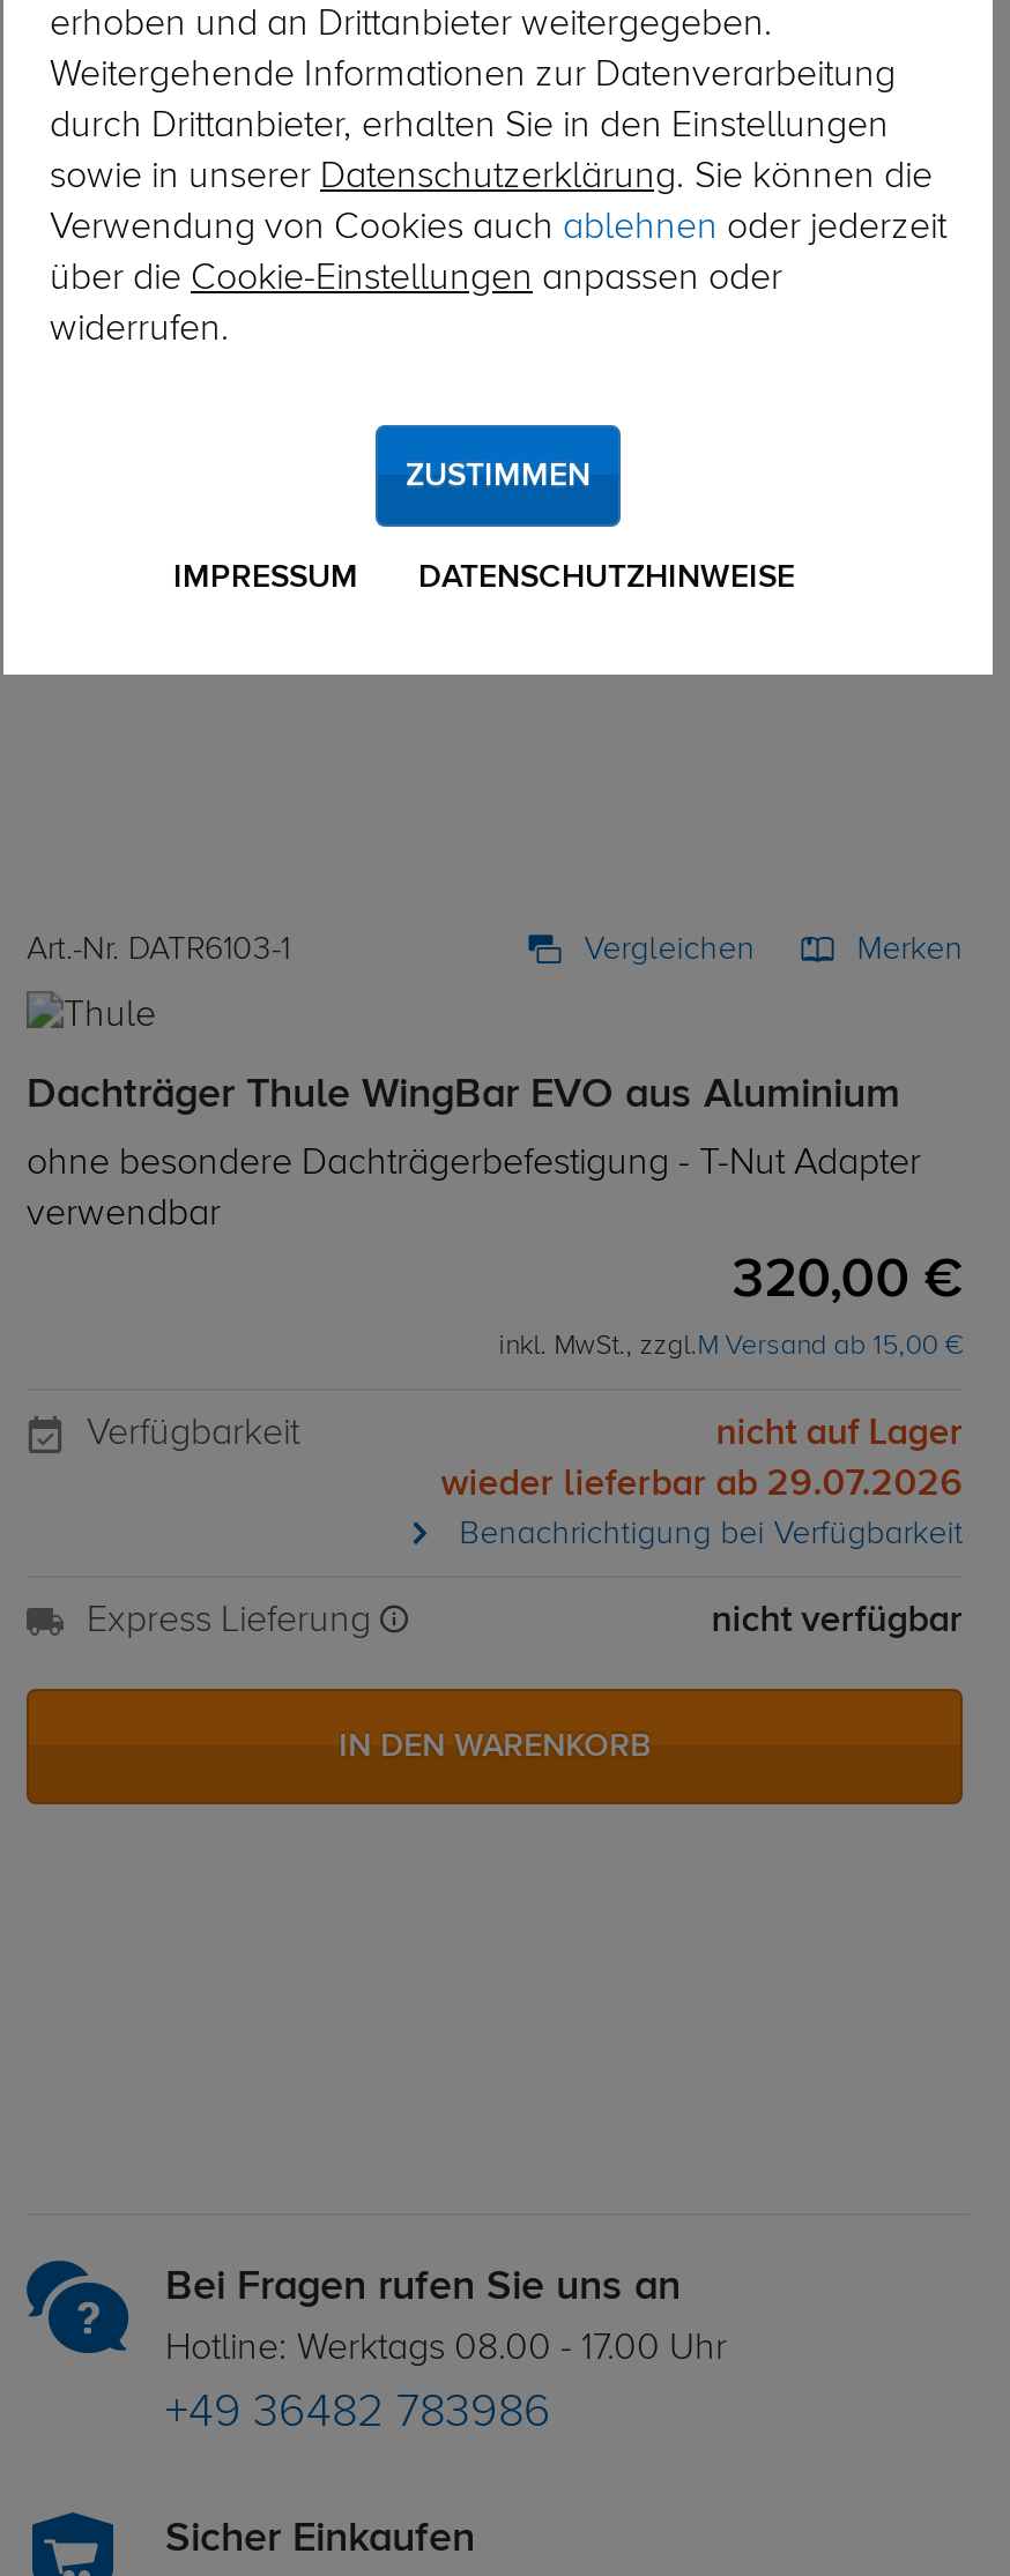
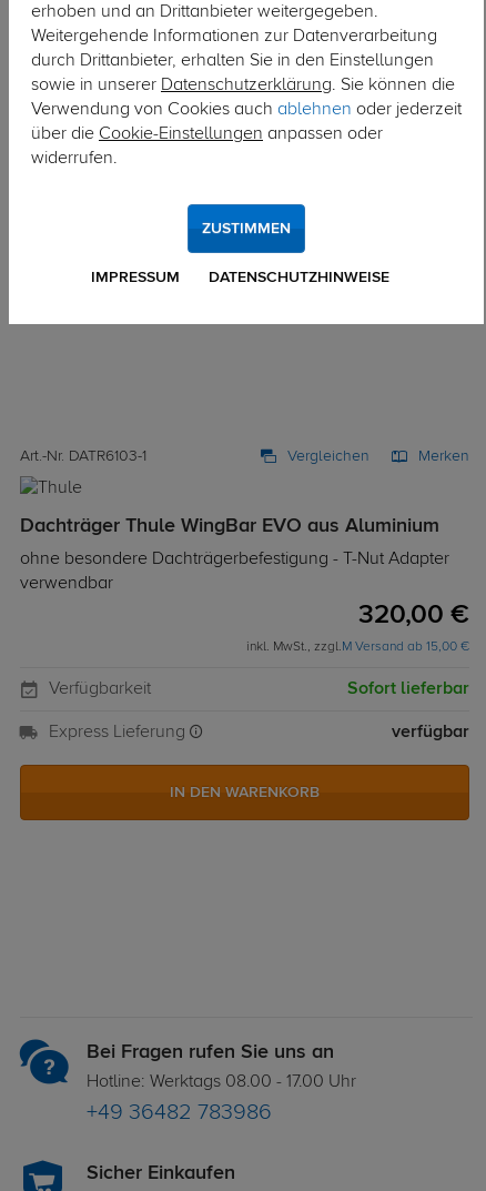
- nicht auf Lager
- wieder lieferbar ab 29.07.2026
- Benachrichtigung bei Verfügbarkeit
+ Sofort lieferbar

- nicht verfügbar
+ verfügbar
